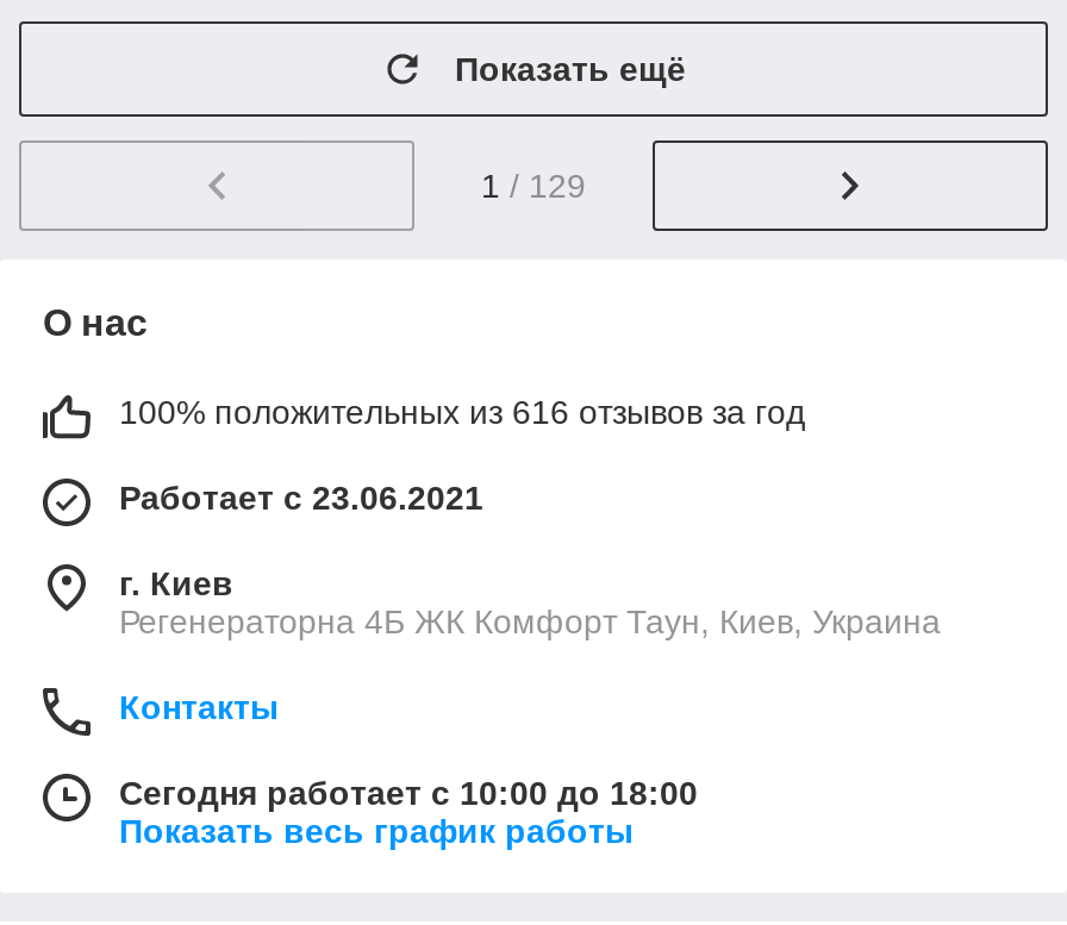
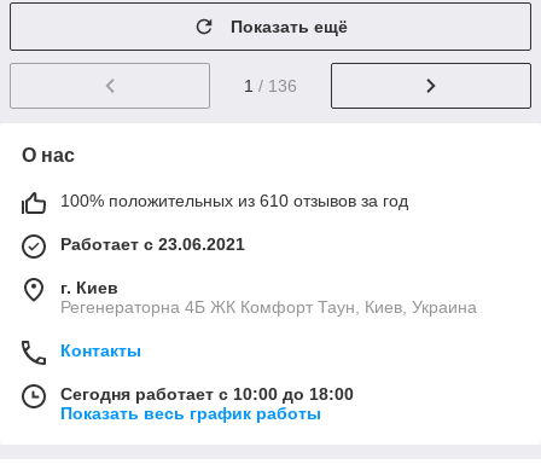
- 1 / 129
+ 1 / 136

- 100% положительных из 616 отзывов за год
+ 100% положительных из 610 отзывов за год
